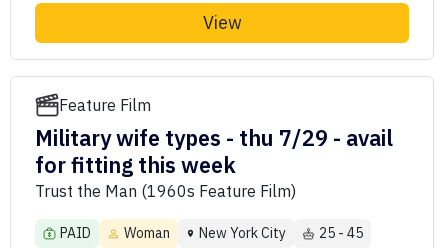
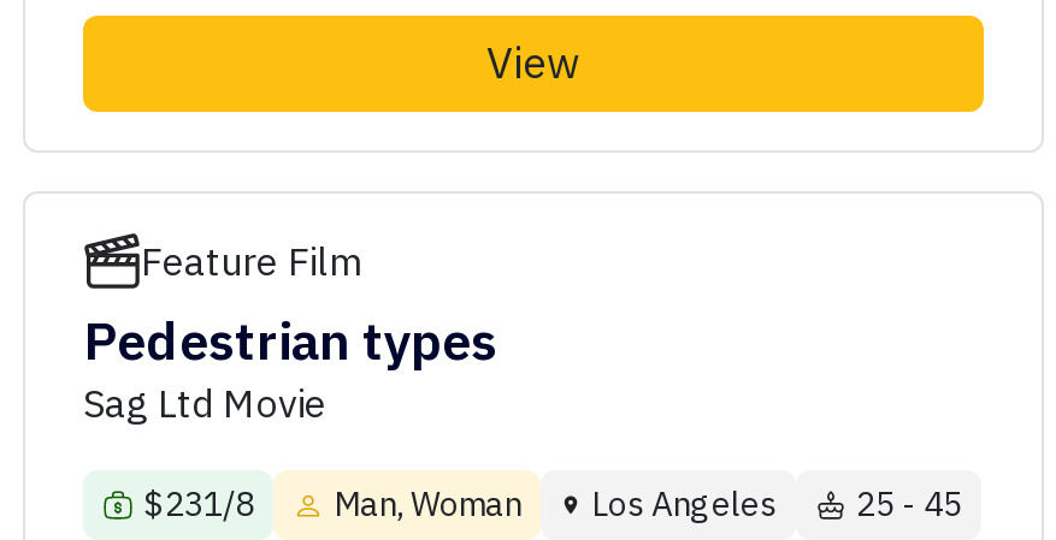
- Military wife types - thu 7/29 - avail
- for fitting this week
- Trust the Man (1960s Feature Film)
+ Pedestrian types
+ Sag Ltd Movie

- PAID
- Woman
- New York City
+ $231/8
+ Man, Woman
+ Los Angeles
